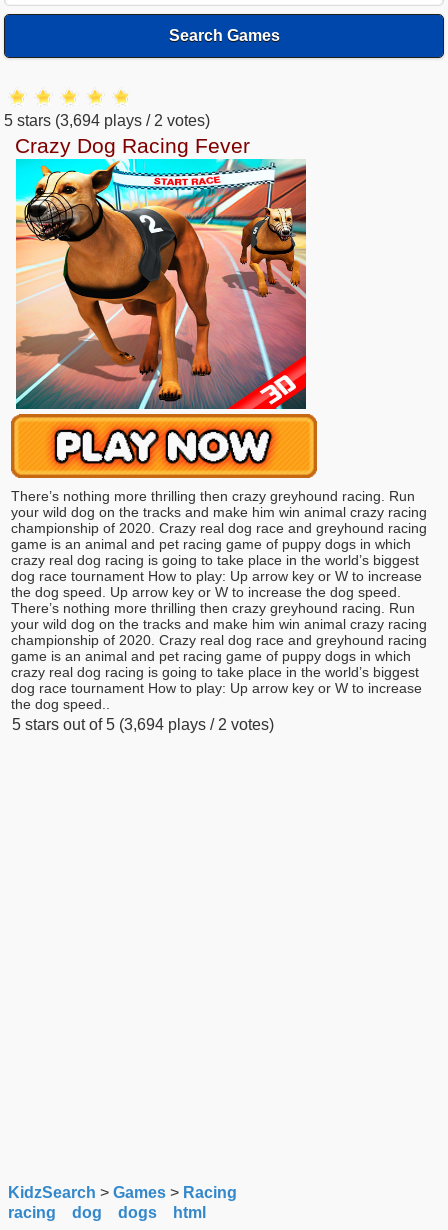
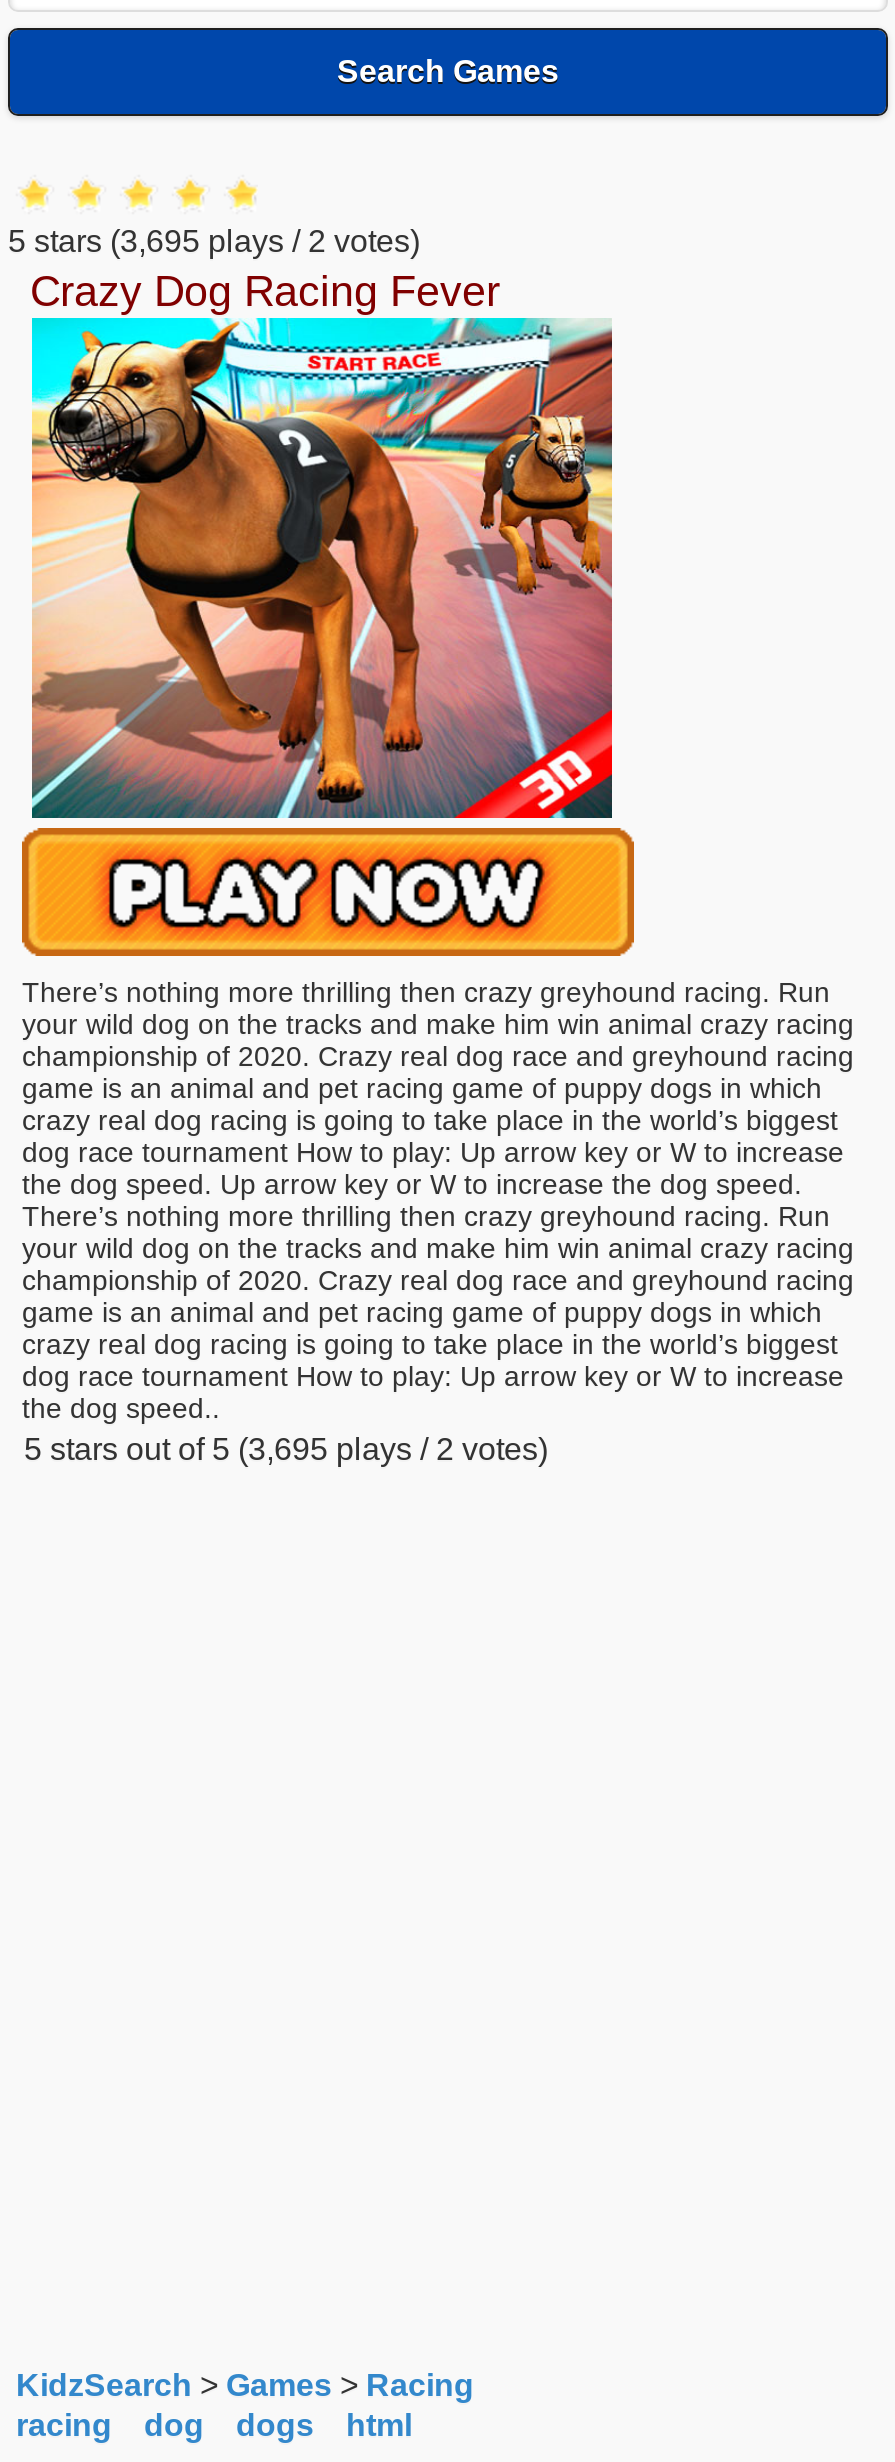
- 5 stars (3,694 plays / 2 votes)
+ 5 stars (3,695 plays / 2 votes)

- 5 stars out of 5 (3,694 plays / 2 votes)
+ 5 stars out of 5 (3,695 plays / 2 votes)
